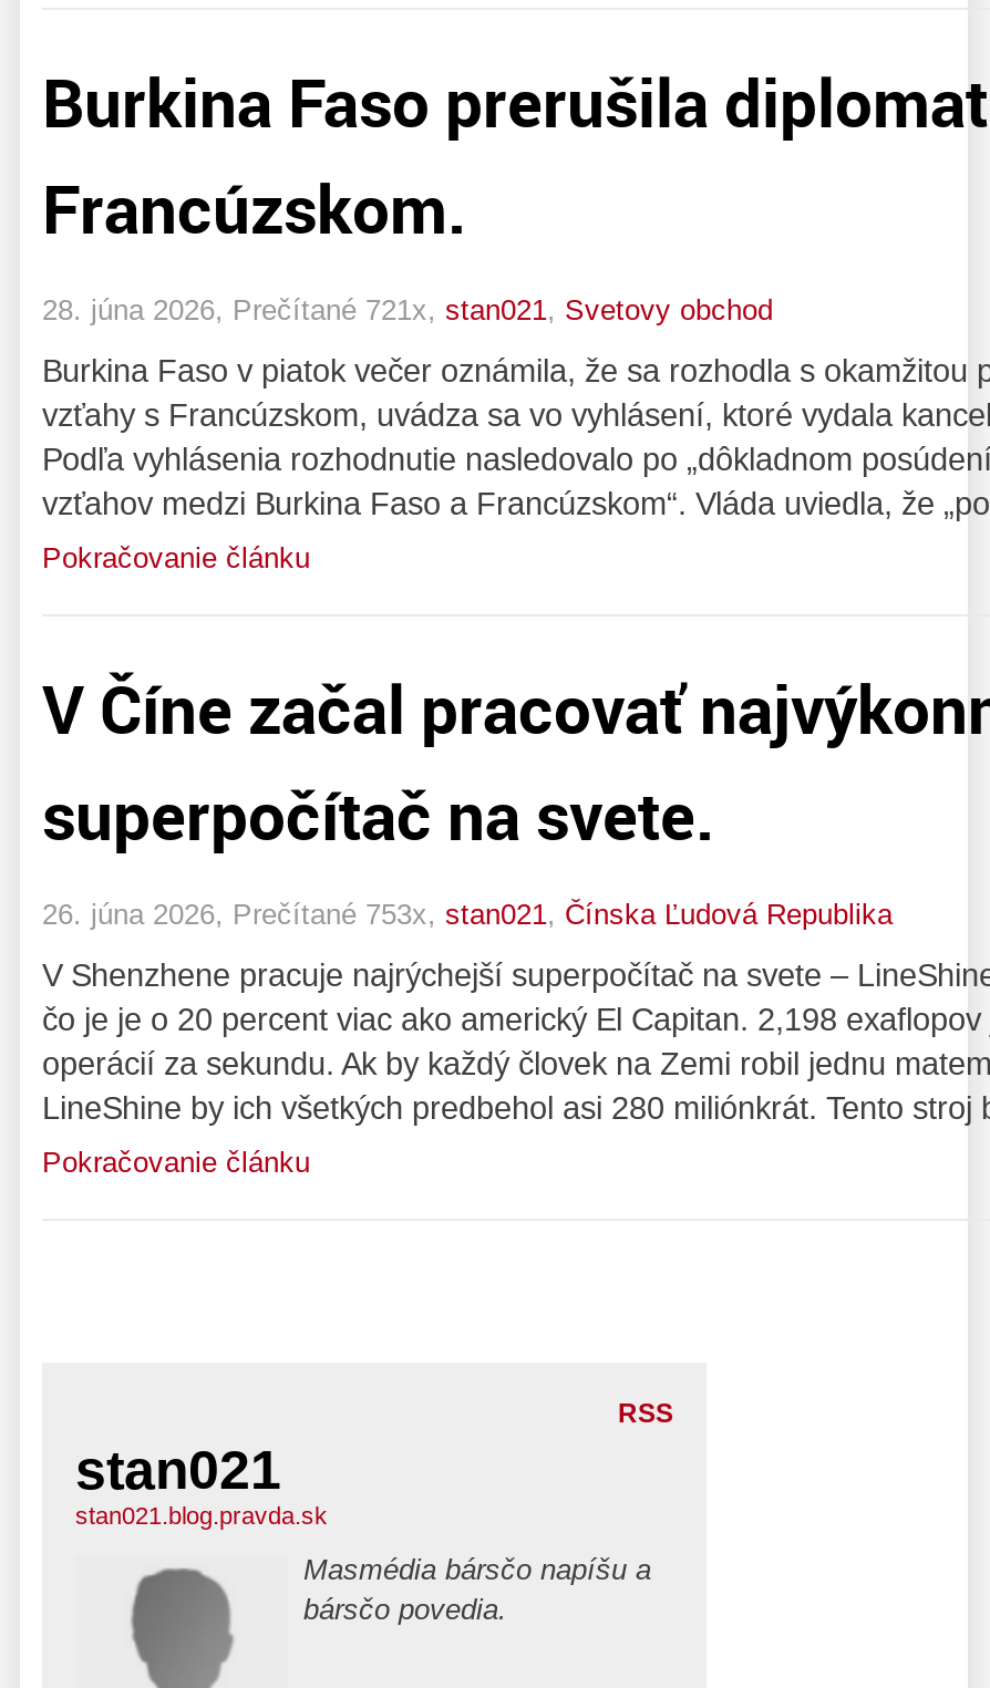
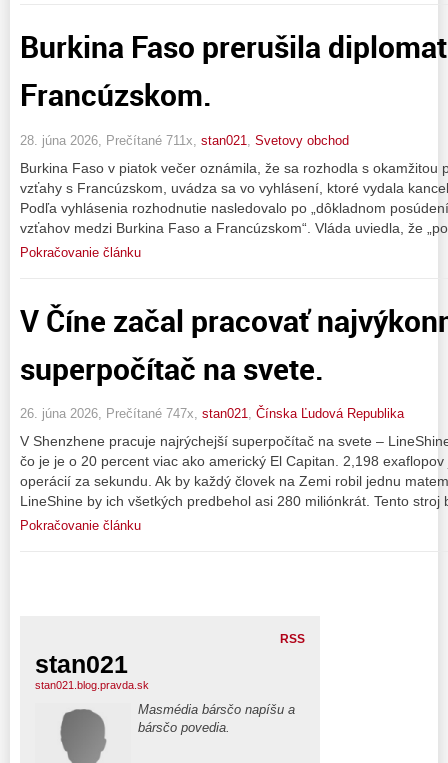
- 28. júna 2026, Prečítané 721x, stan021, Svetovy obchod
+ 28. júna 2026, Prečítané 711x, stan021, Svetovy obchod

- 26. júna 2026, Prečítané 753x, stan021, Čínska Ľudová Republika
+ 26. júna 2026, Prečítané 747x, stan021, Čínska Ľudová Republika
